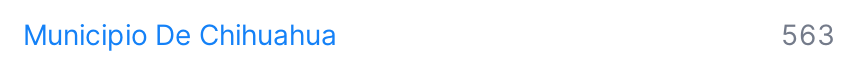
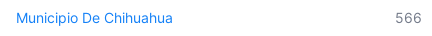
- 563
+ 566
